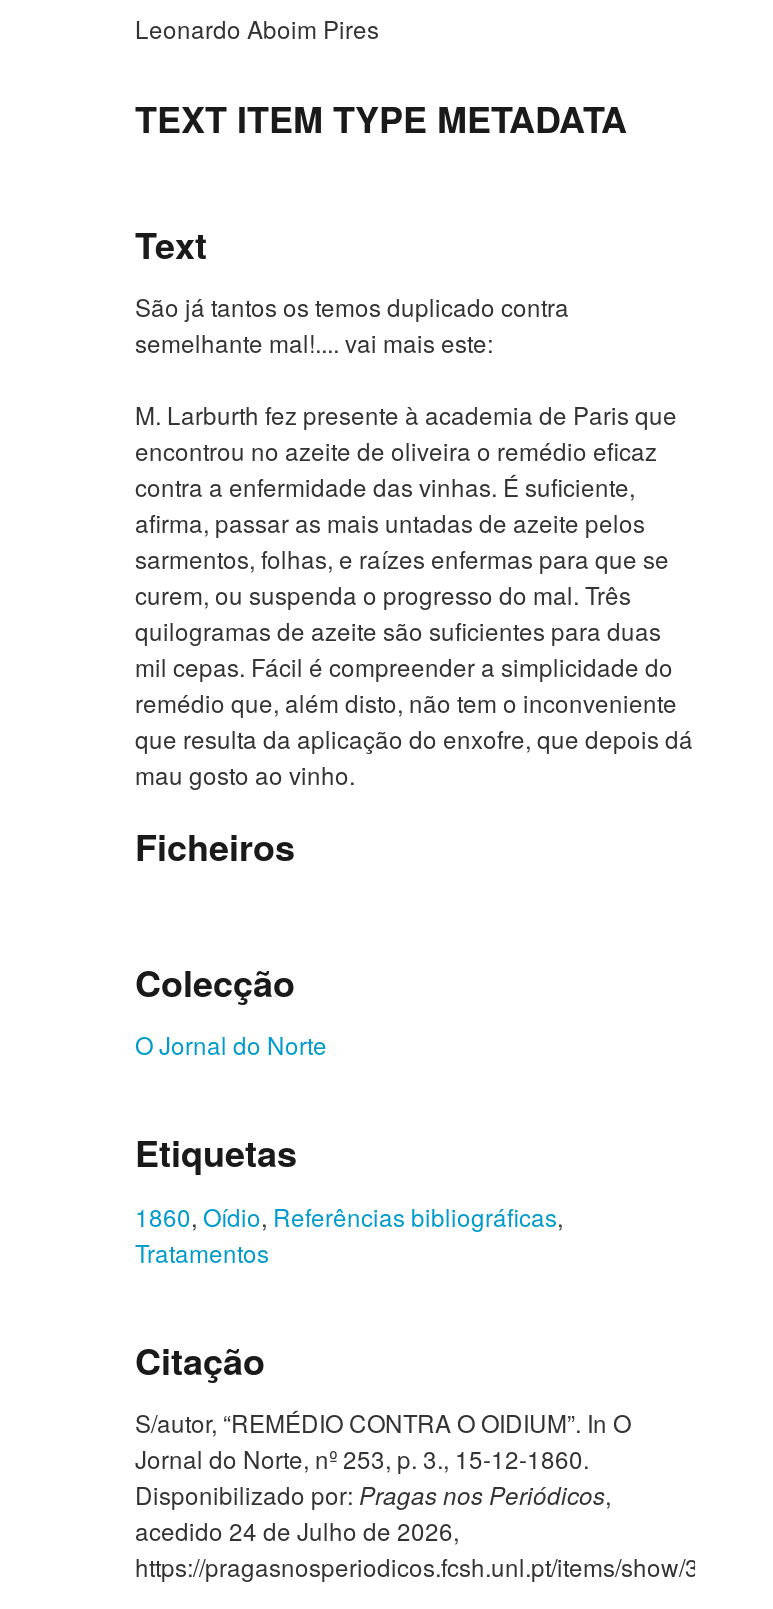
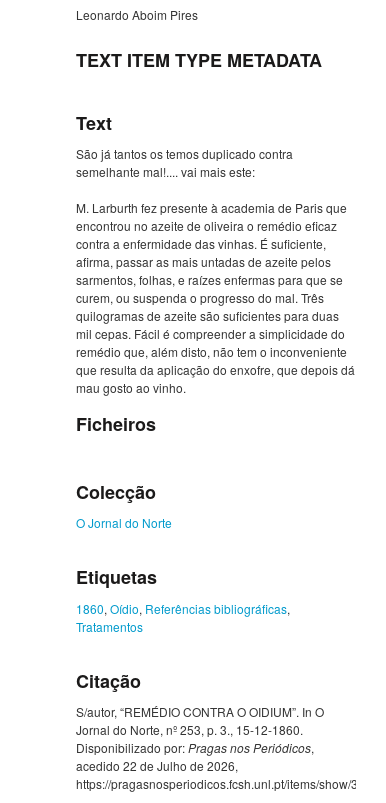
- acedido 24 de Julho de 2026,
+ acedido 22 de Julho de 2026,
